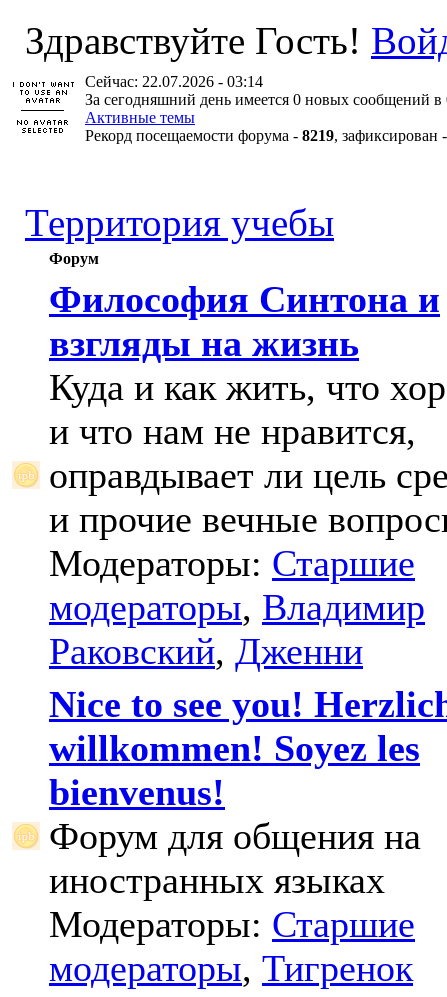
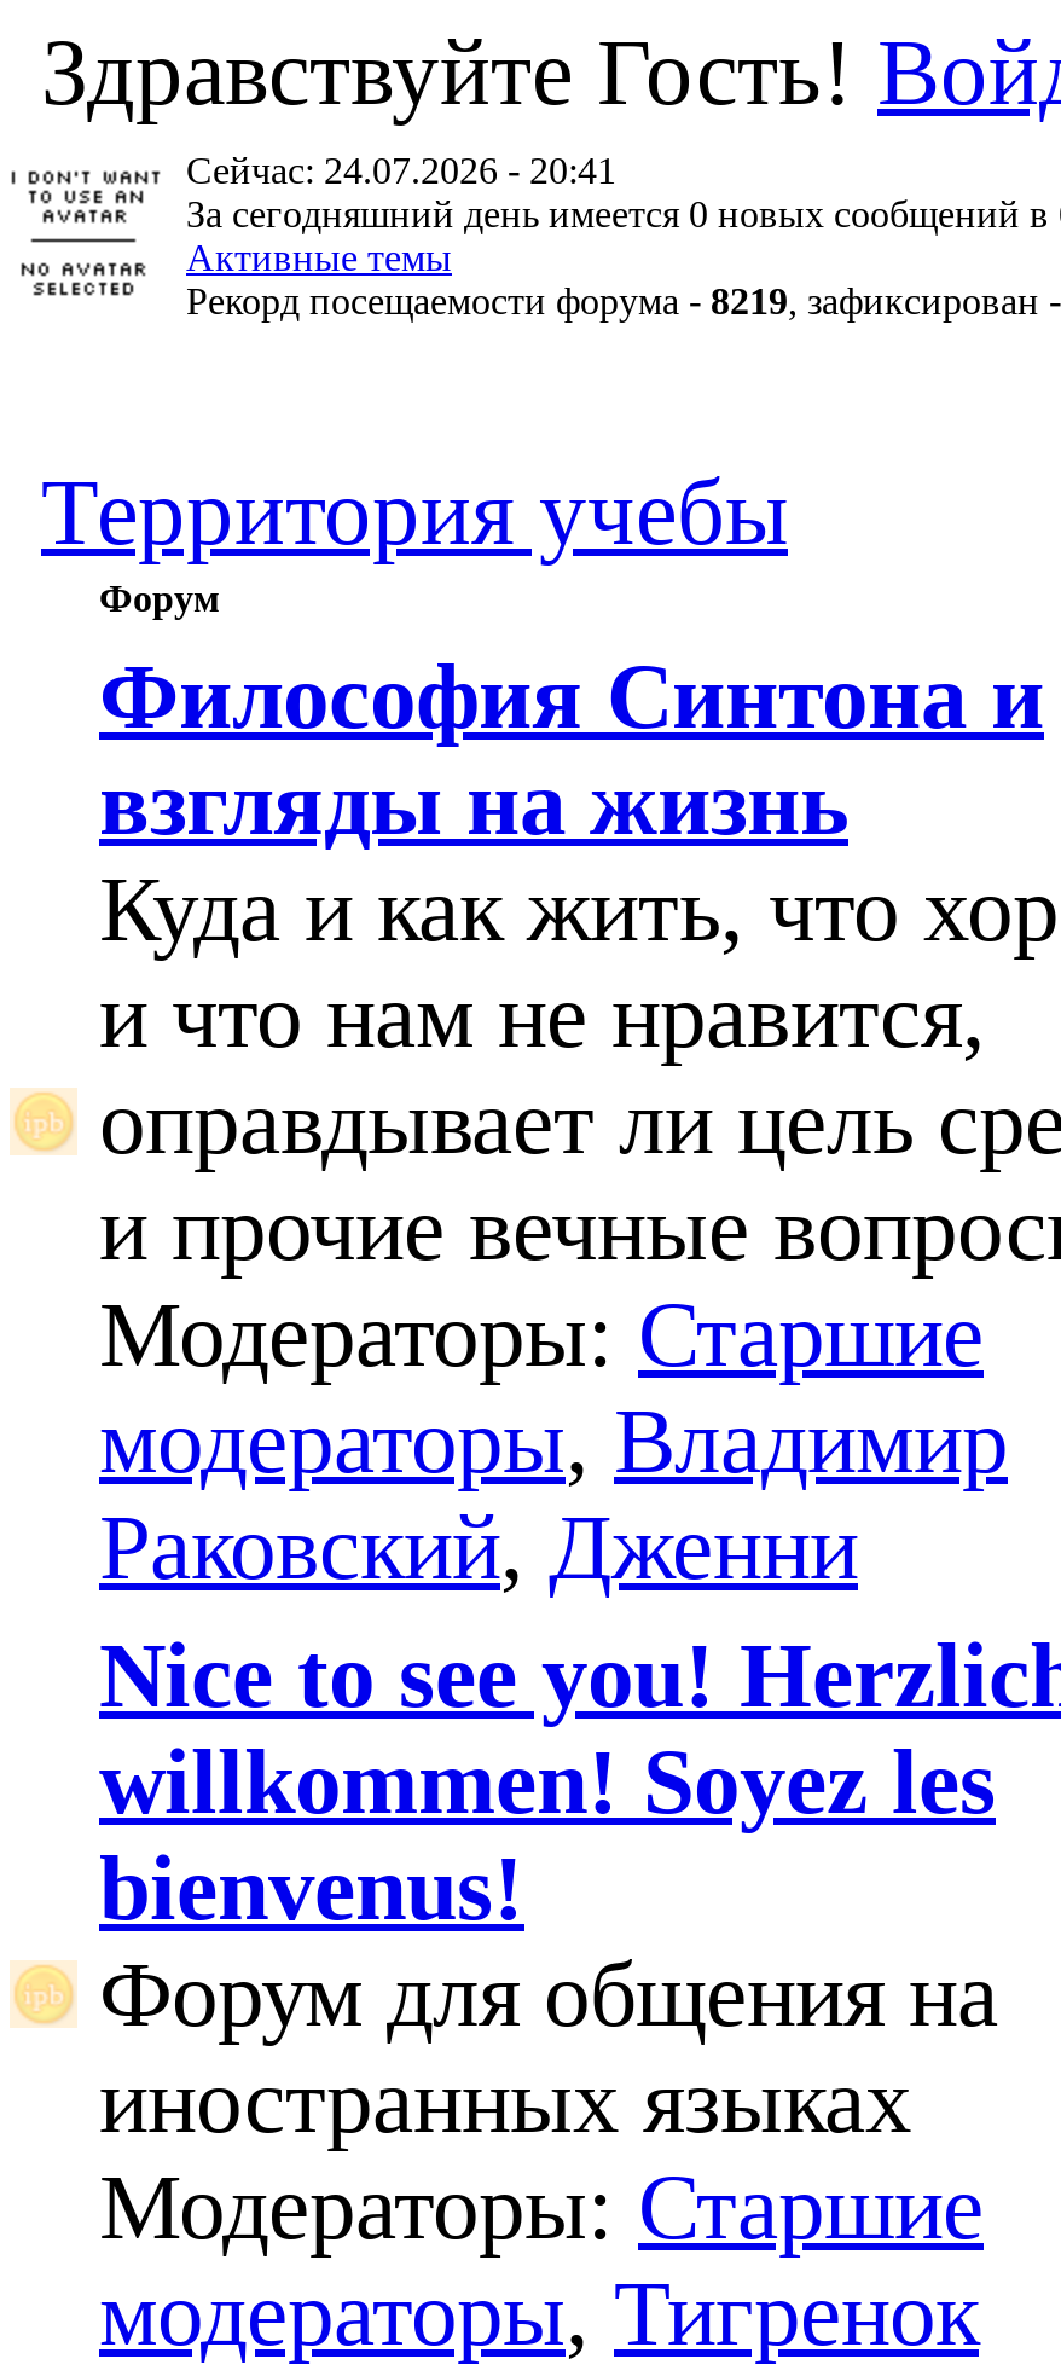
- Сейчас: 22.07.2026 - 03:14
+ Сейчас: 24.07.2026 - 20:41
